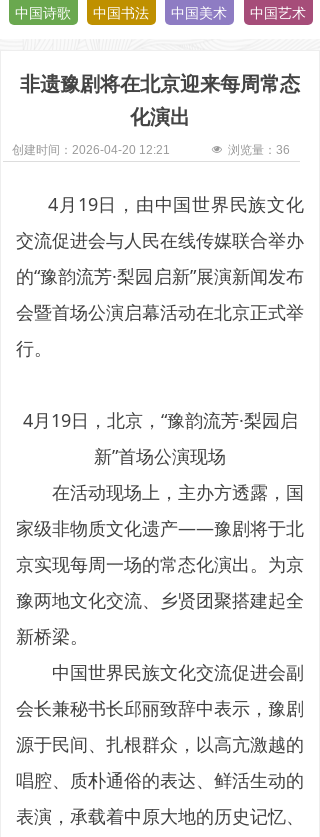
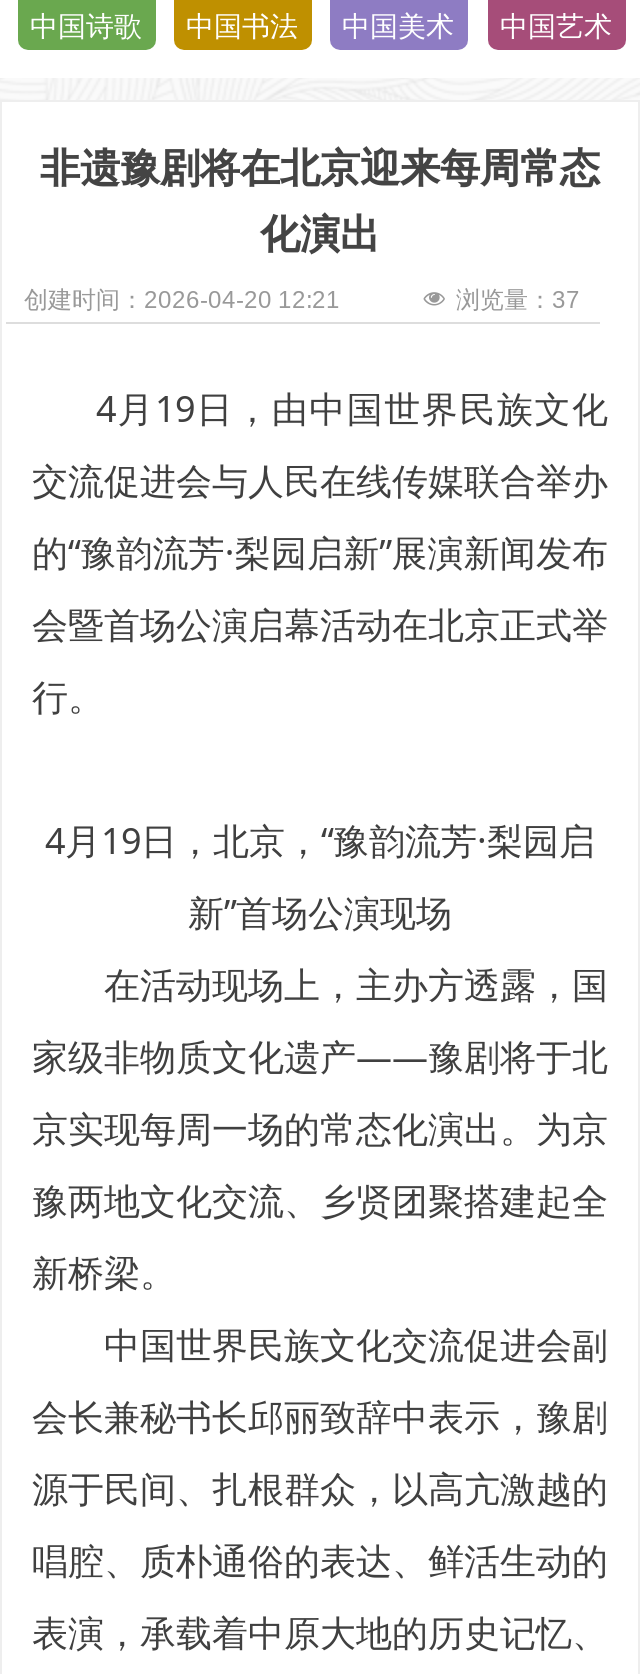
- 넶 浏览量：36
+ 넶 浏览量：37
